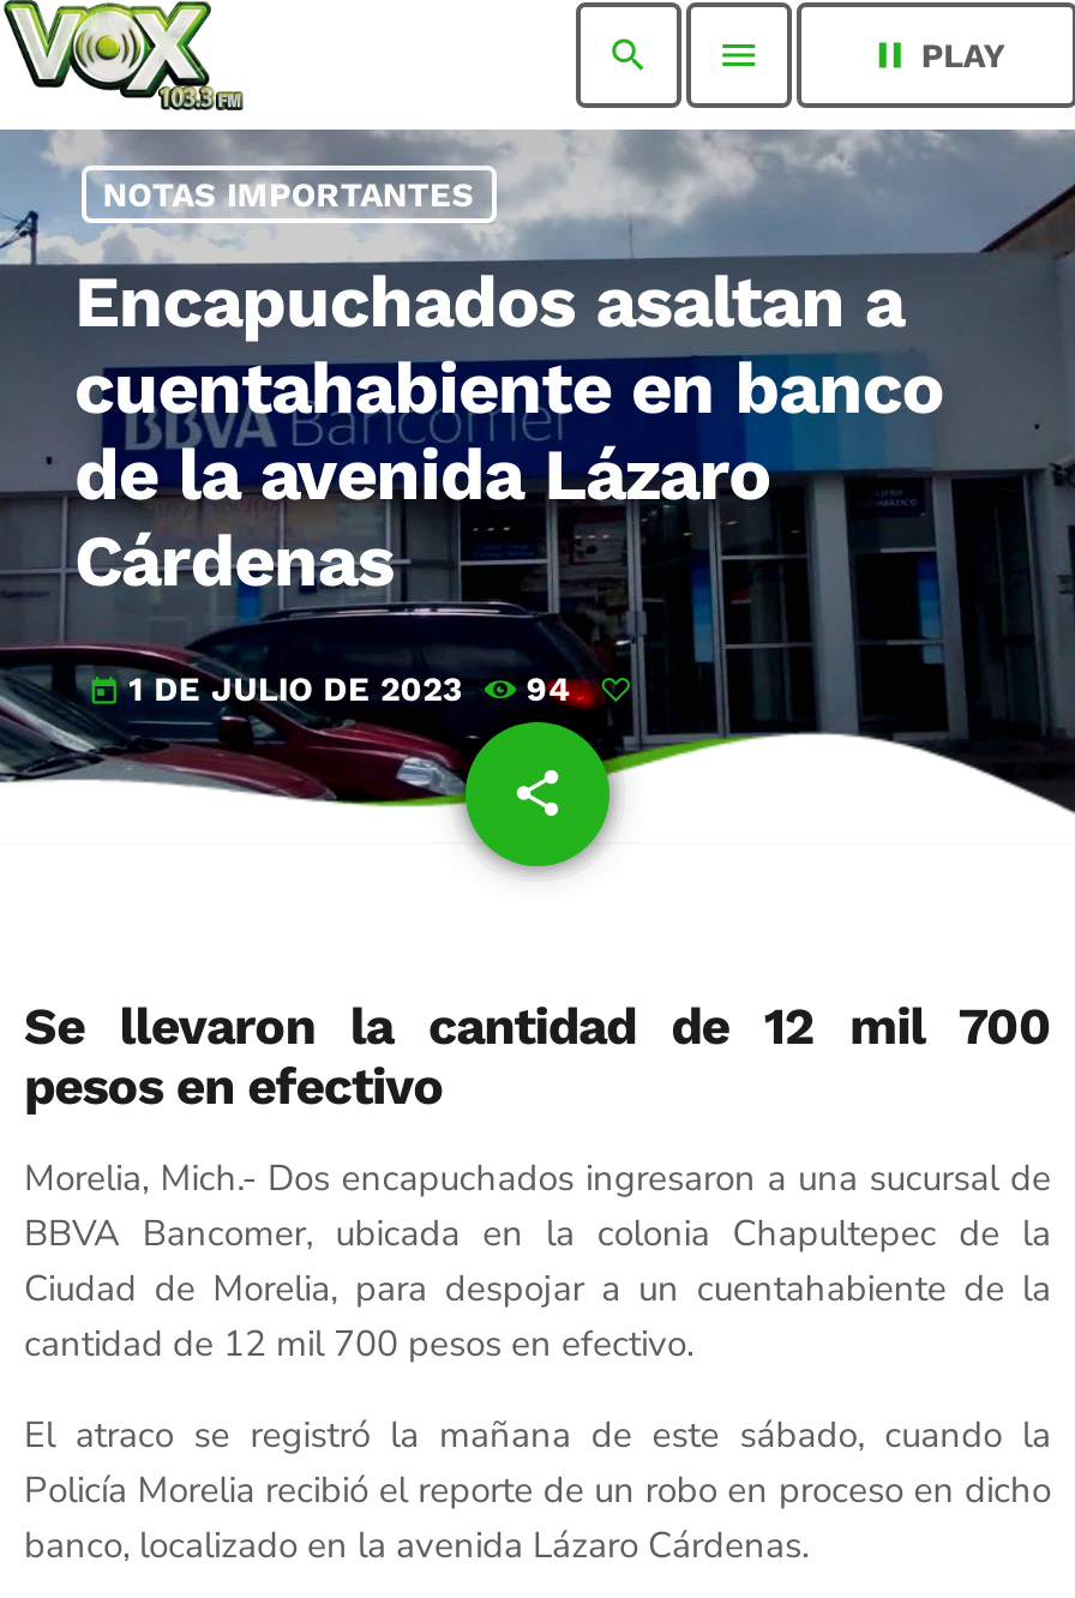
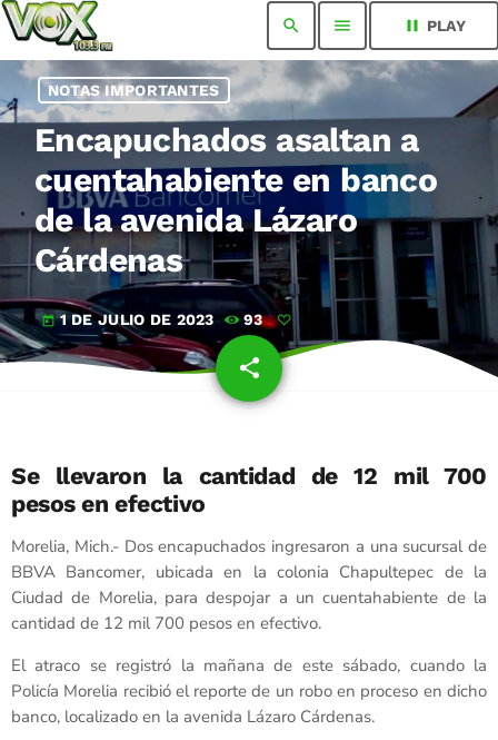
- 94
+ 93
